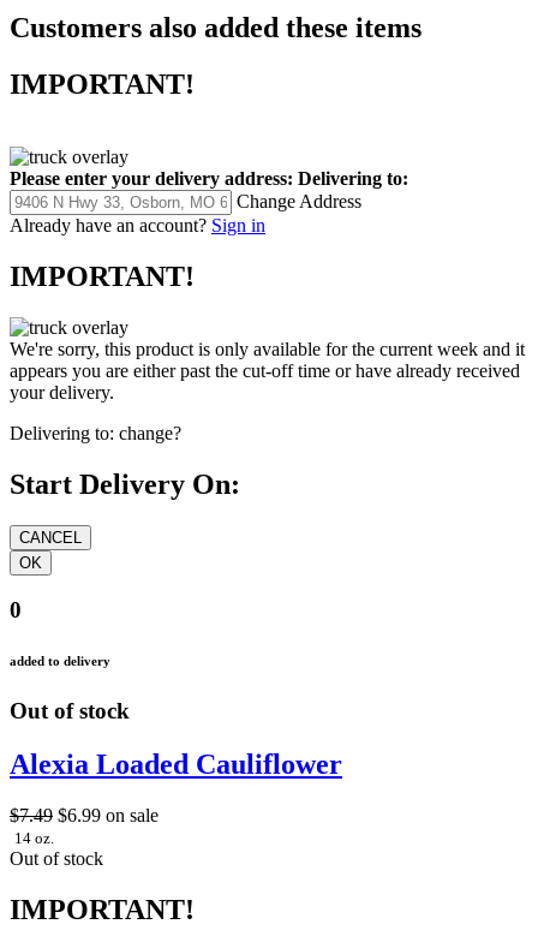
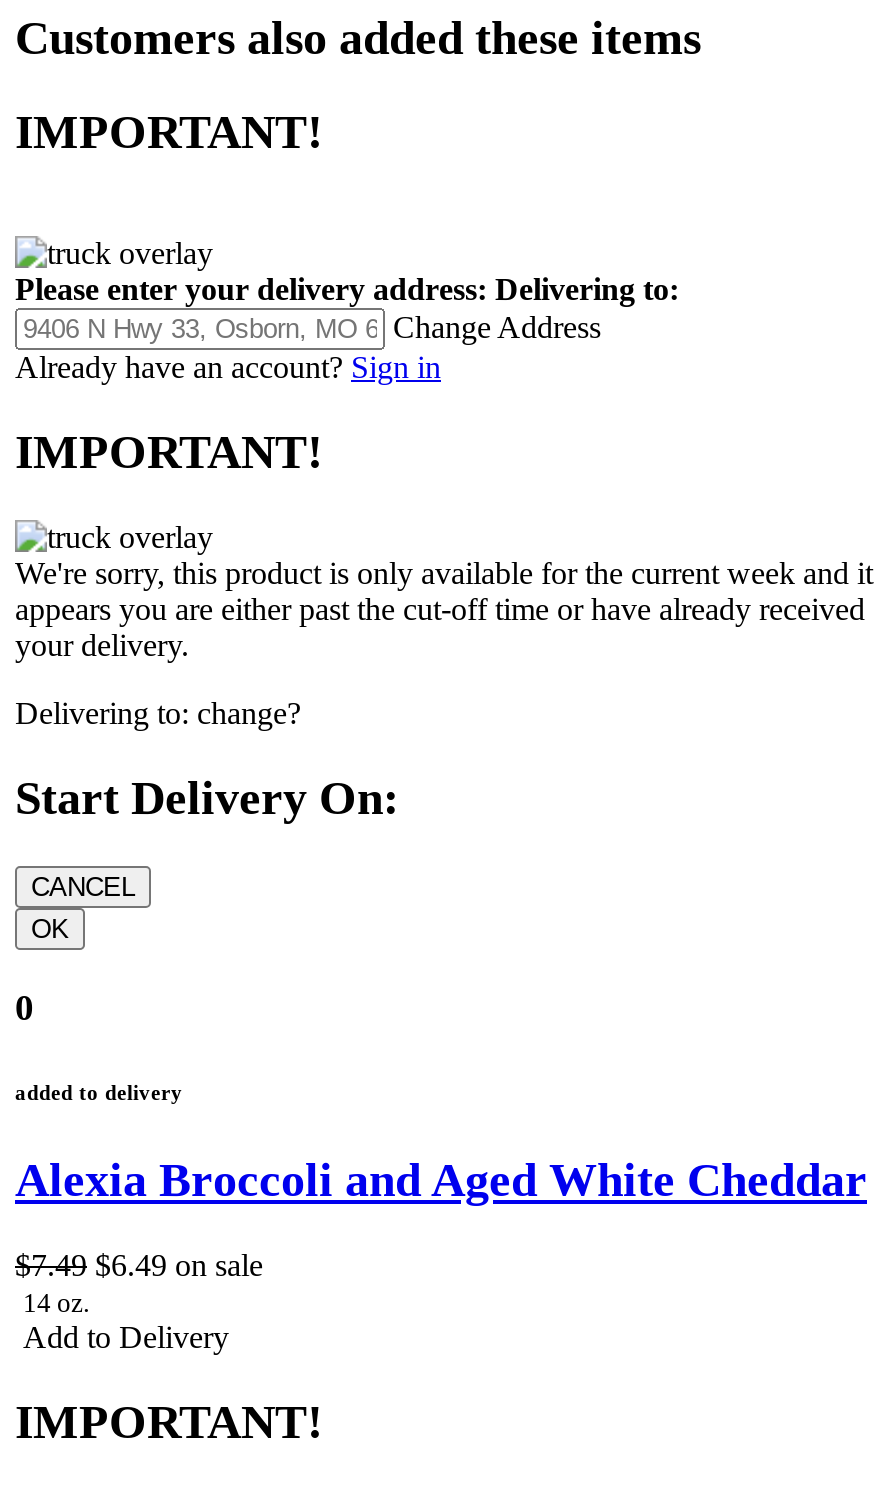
- Out of stock
- Alexia Loaded Cauliflower
- $7.49 $6.99 on sale
+ Alexia Broccoli and Aged White Cheddar
+ $7.49 $6.49 on sale

- Out of stock
+ Add to Delivery
